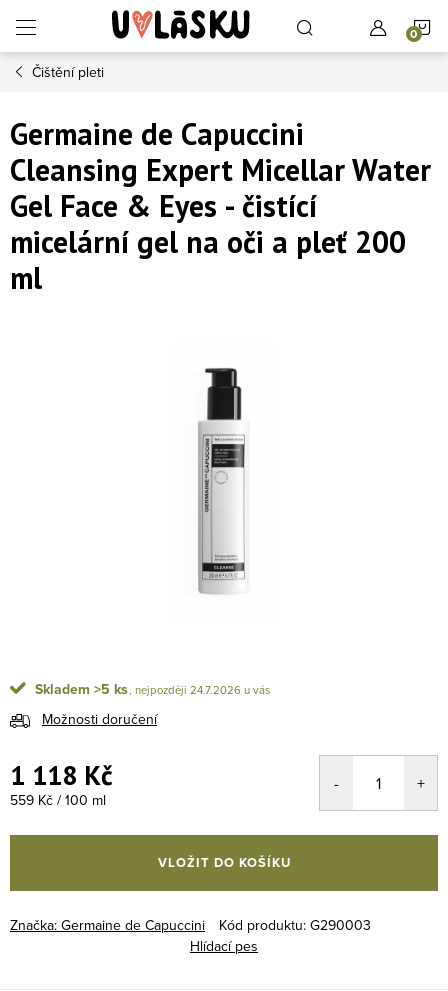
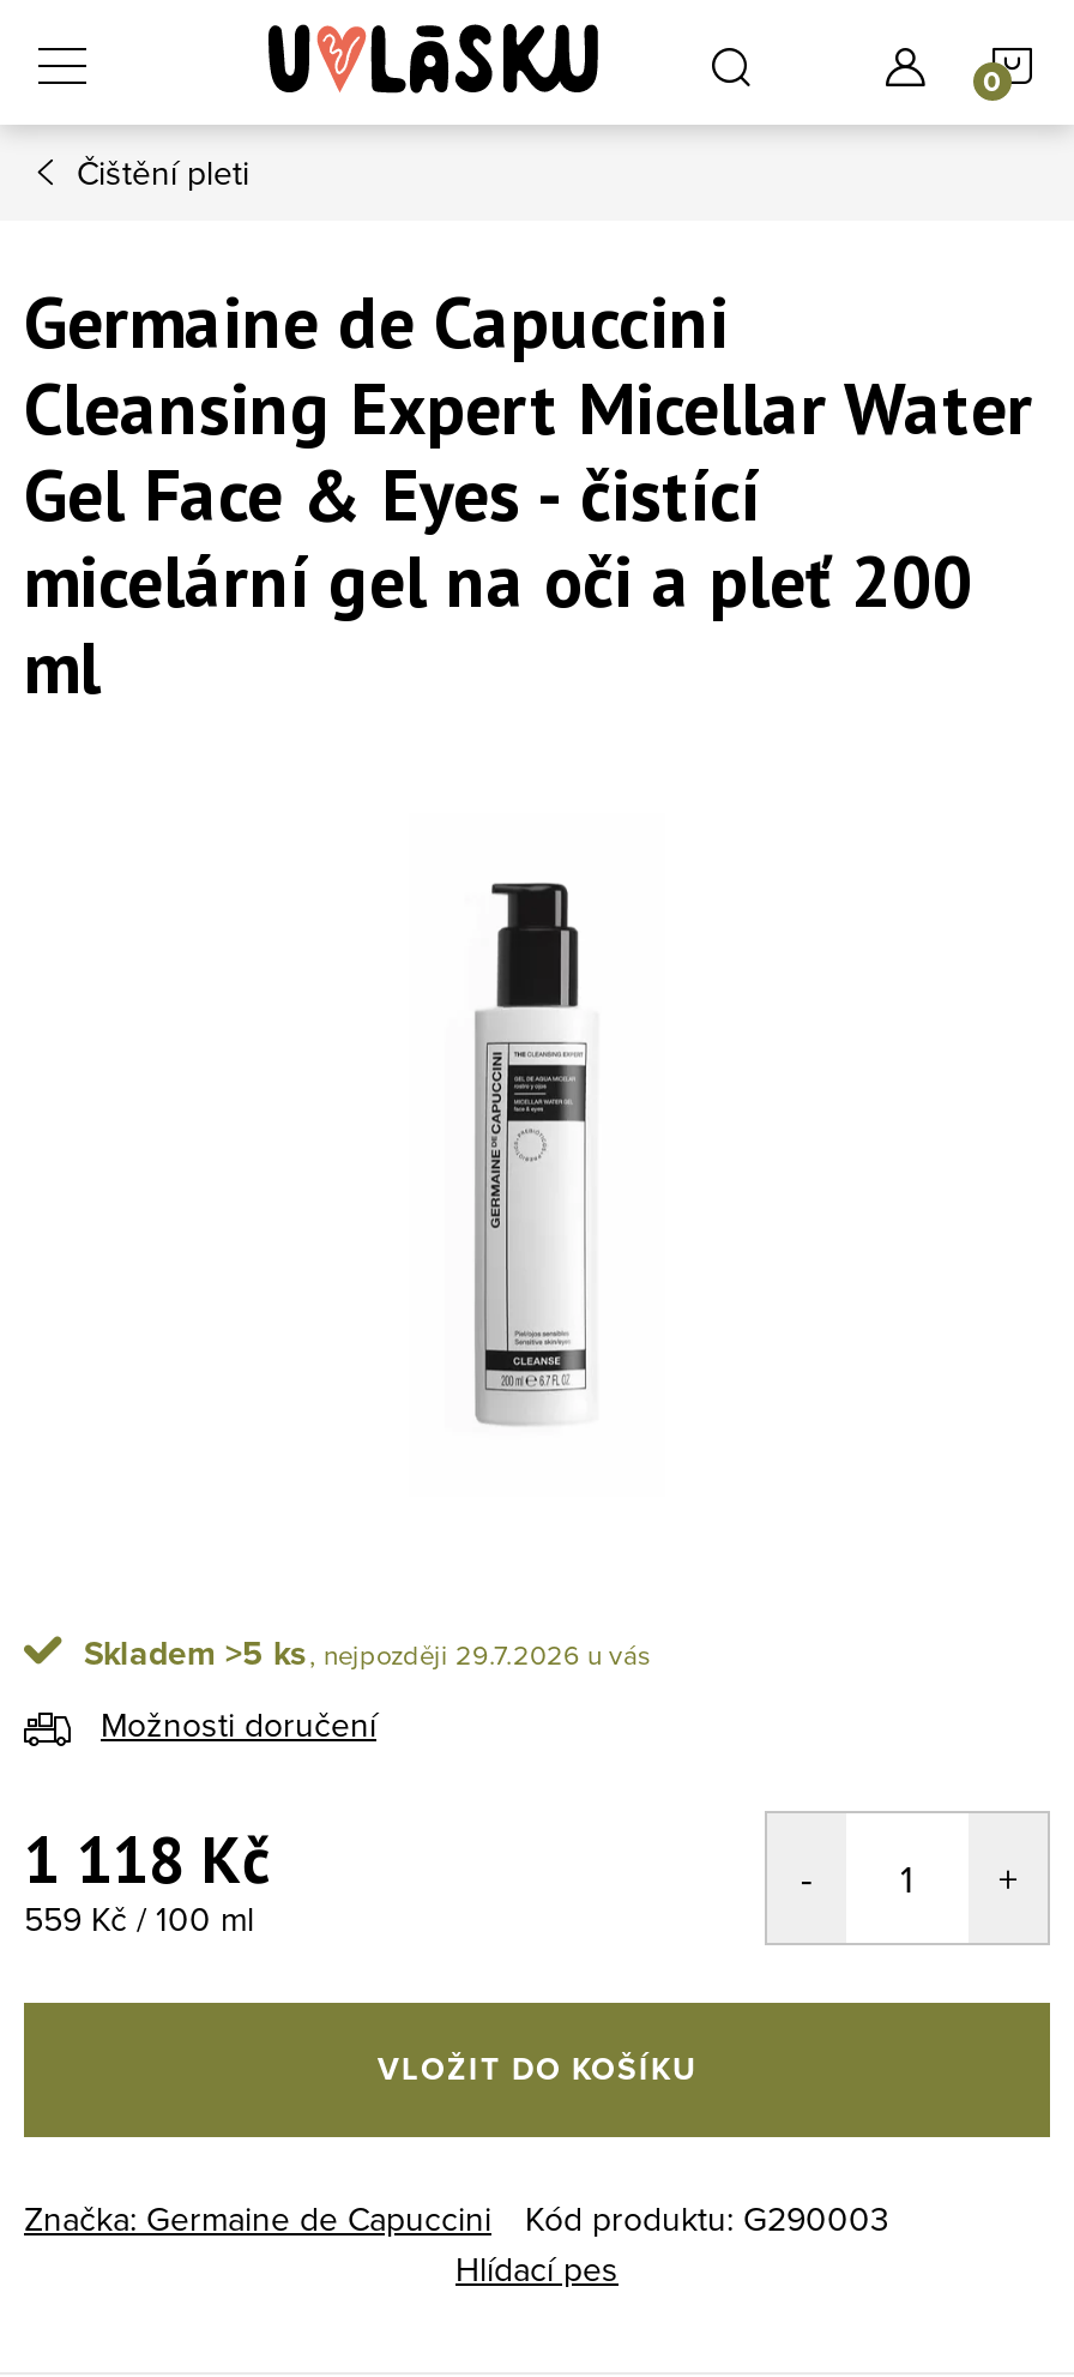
- 24.7.2026
+ 29.7.2026
